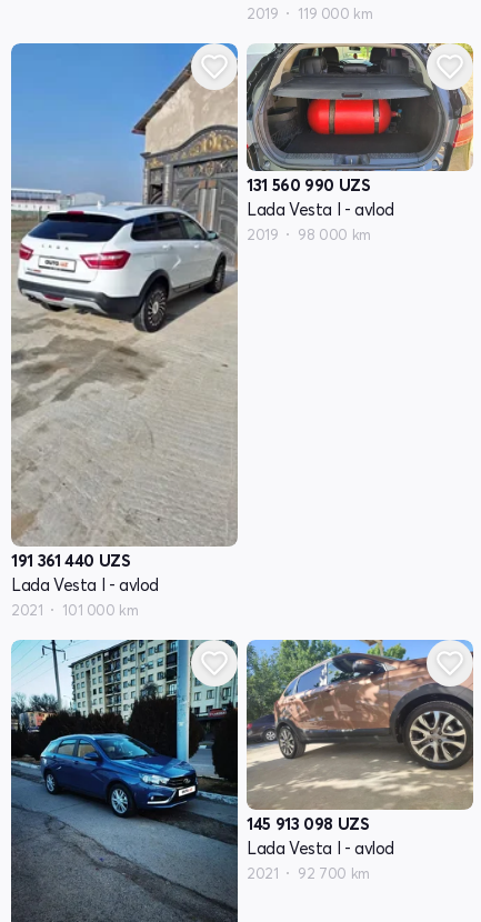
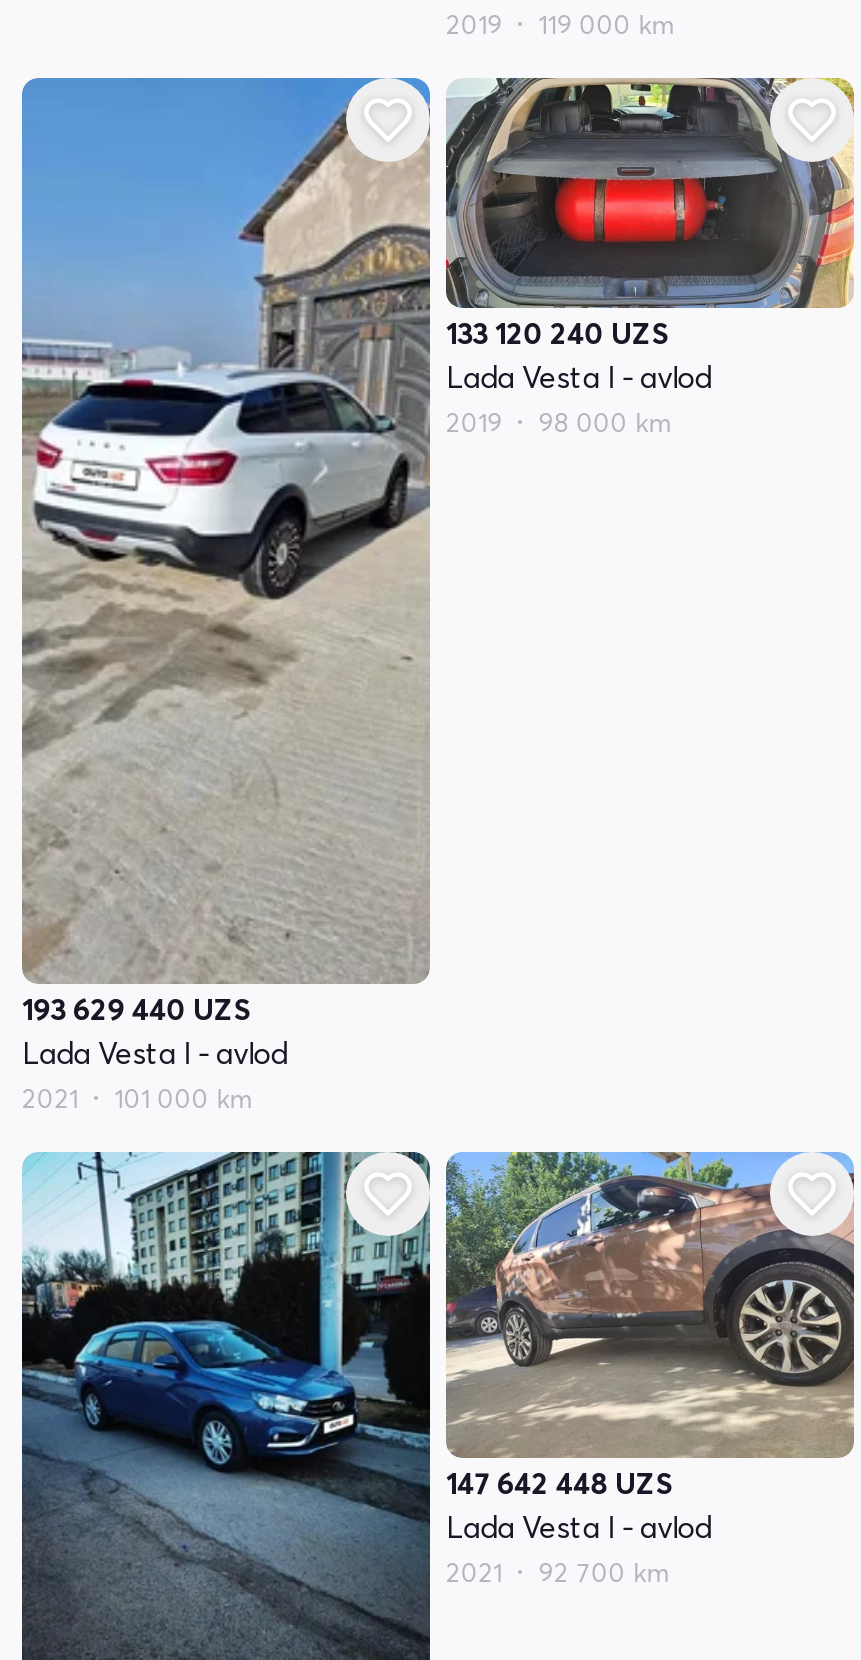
- 131 560 990 UZS
+ 133 120 240 UZS

- 191 361 440 UZS
+ 193 629 440 UZS

- 145 913 098 UZS
+ 147 642 448 UZS
